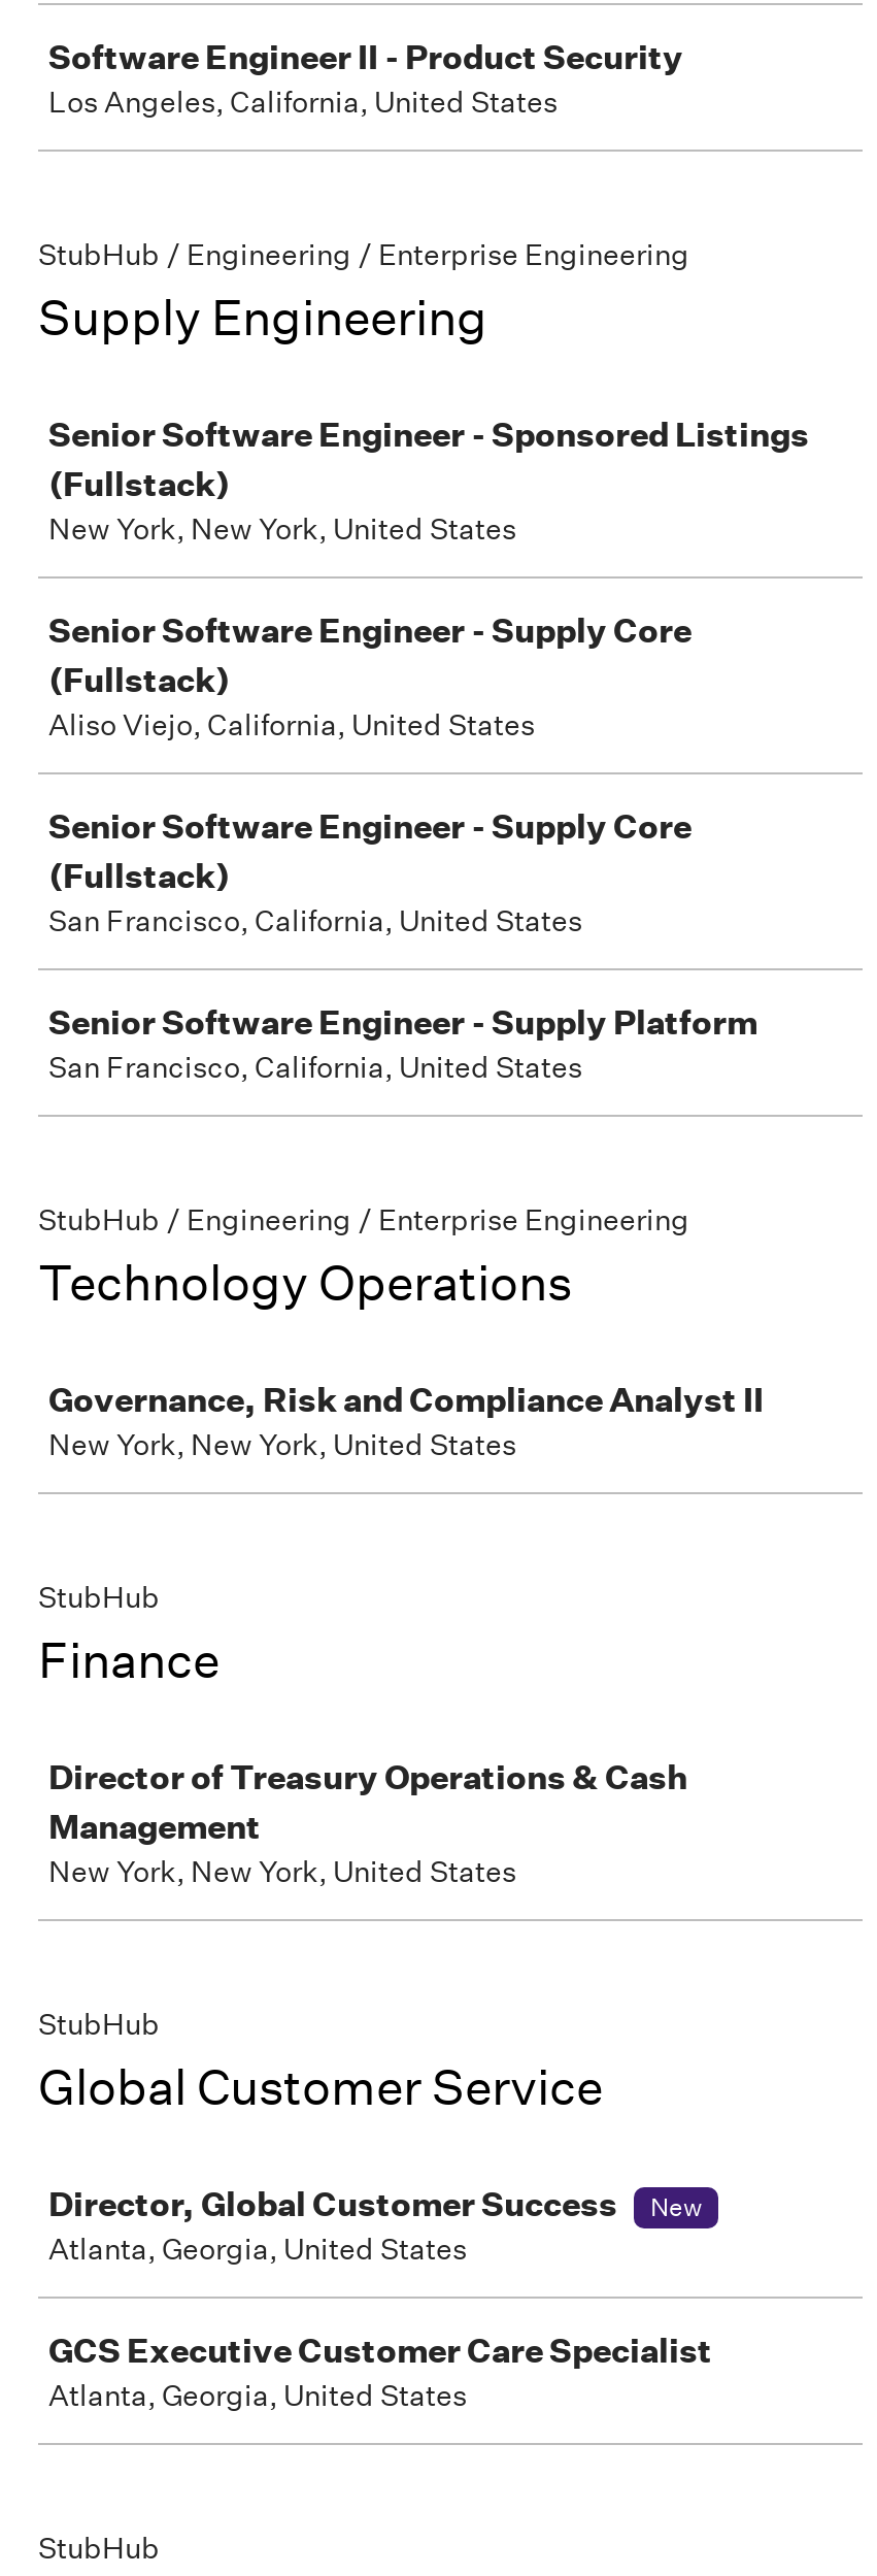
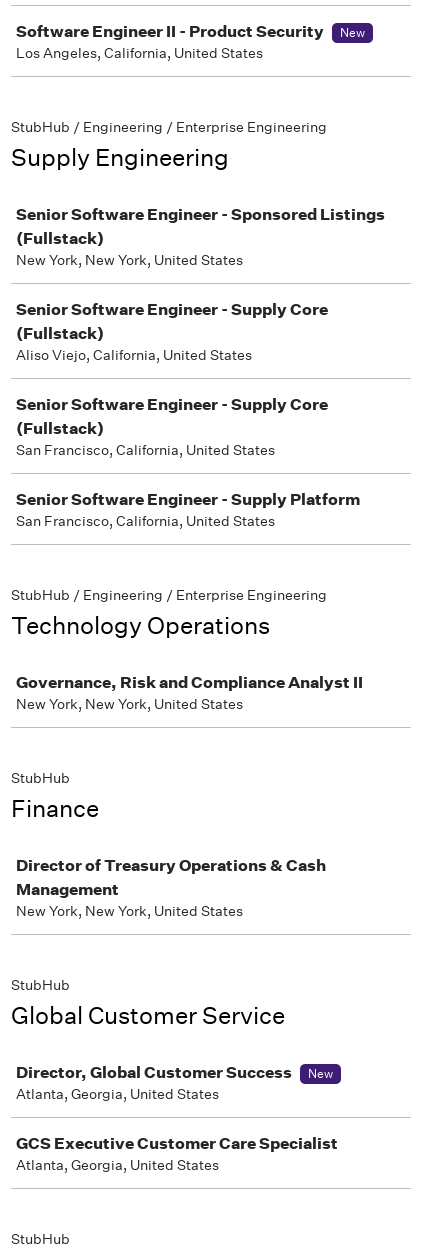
+ New
